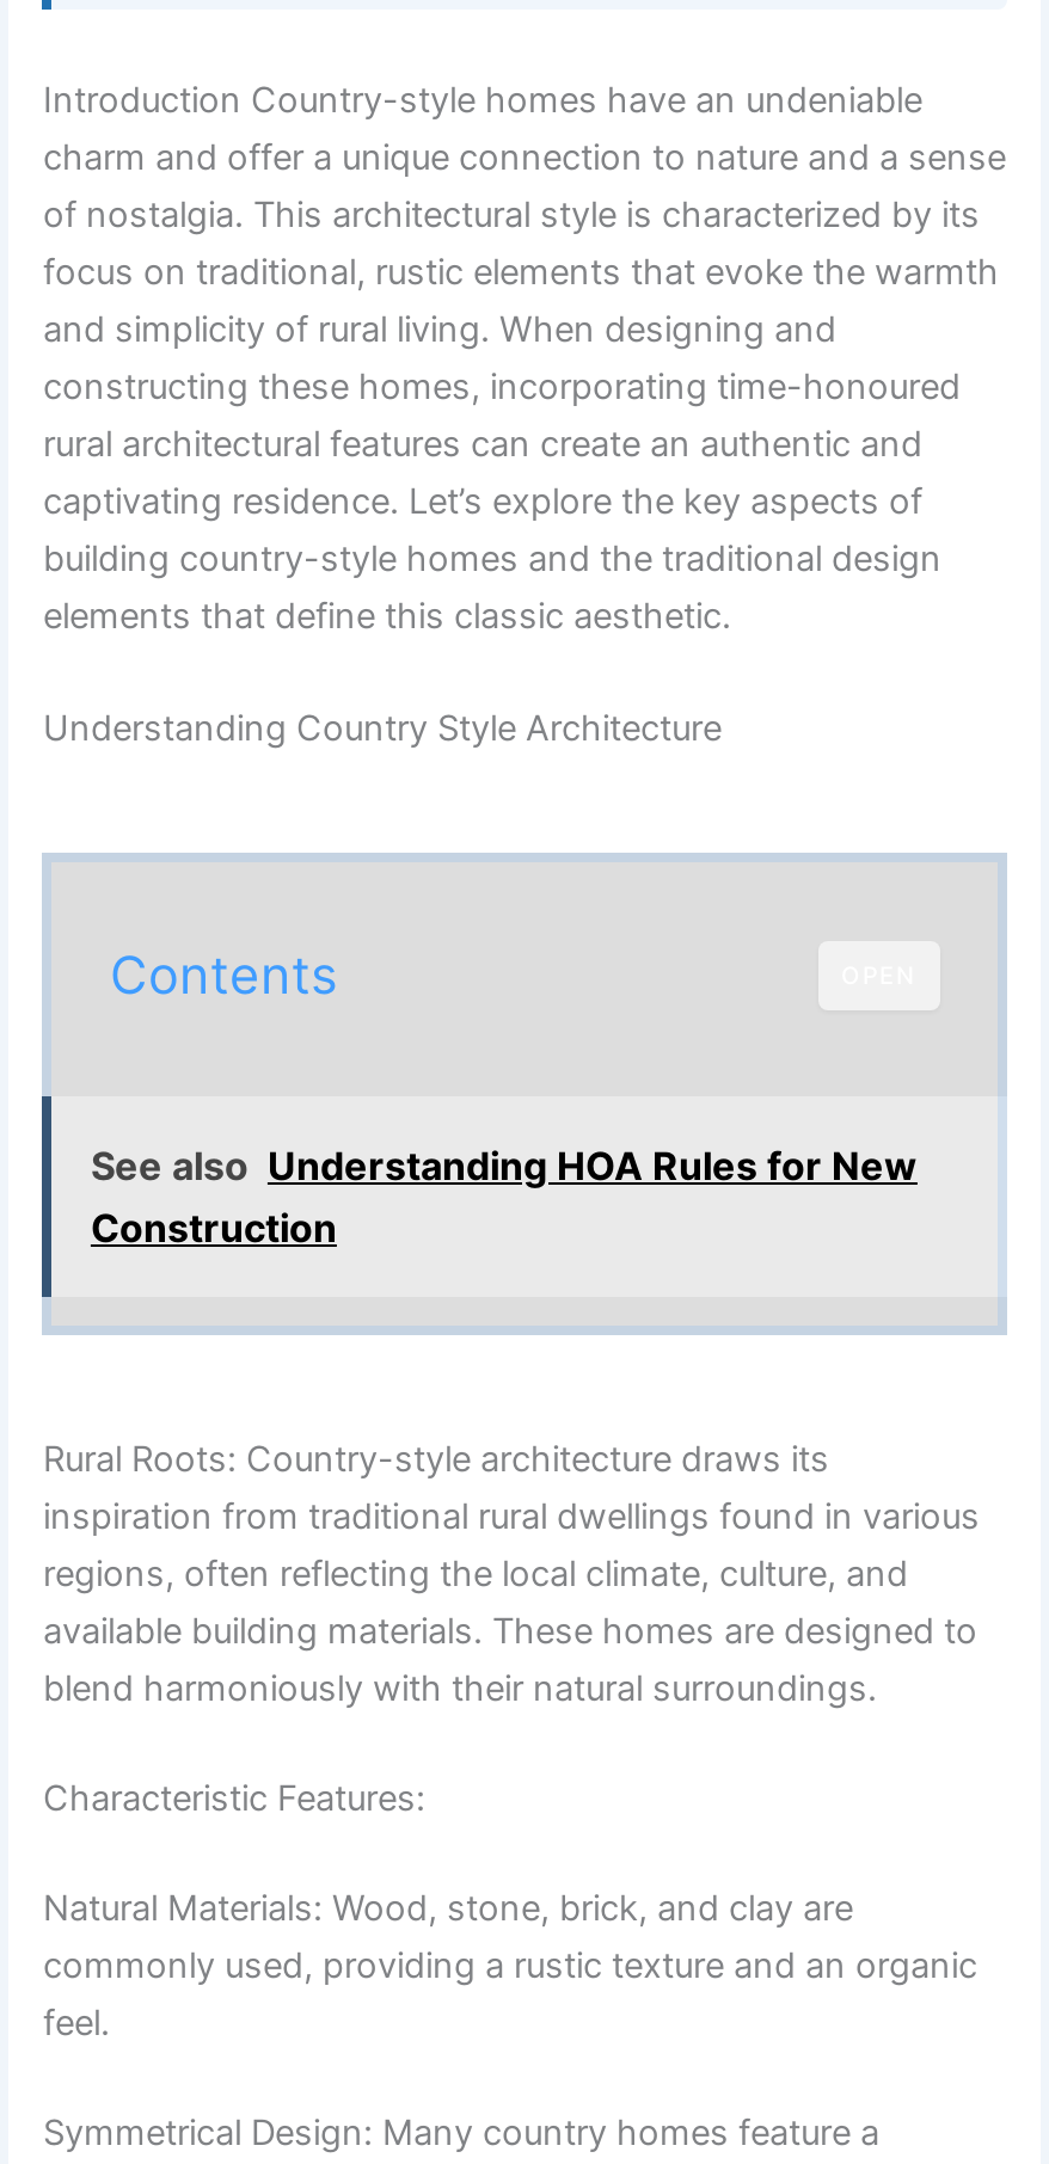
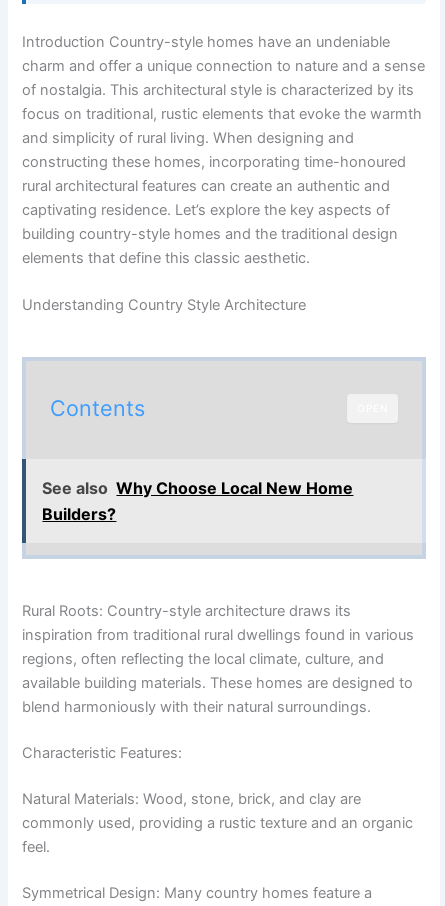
- See also Understanding HOA Rules for New
- Construction
+ See also Why Choose Local New Home
+ Builders?
